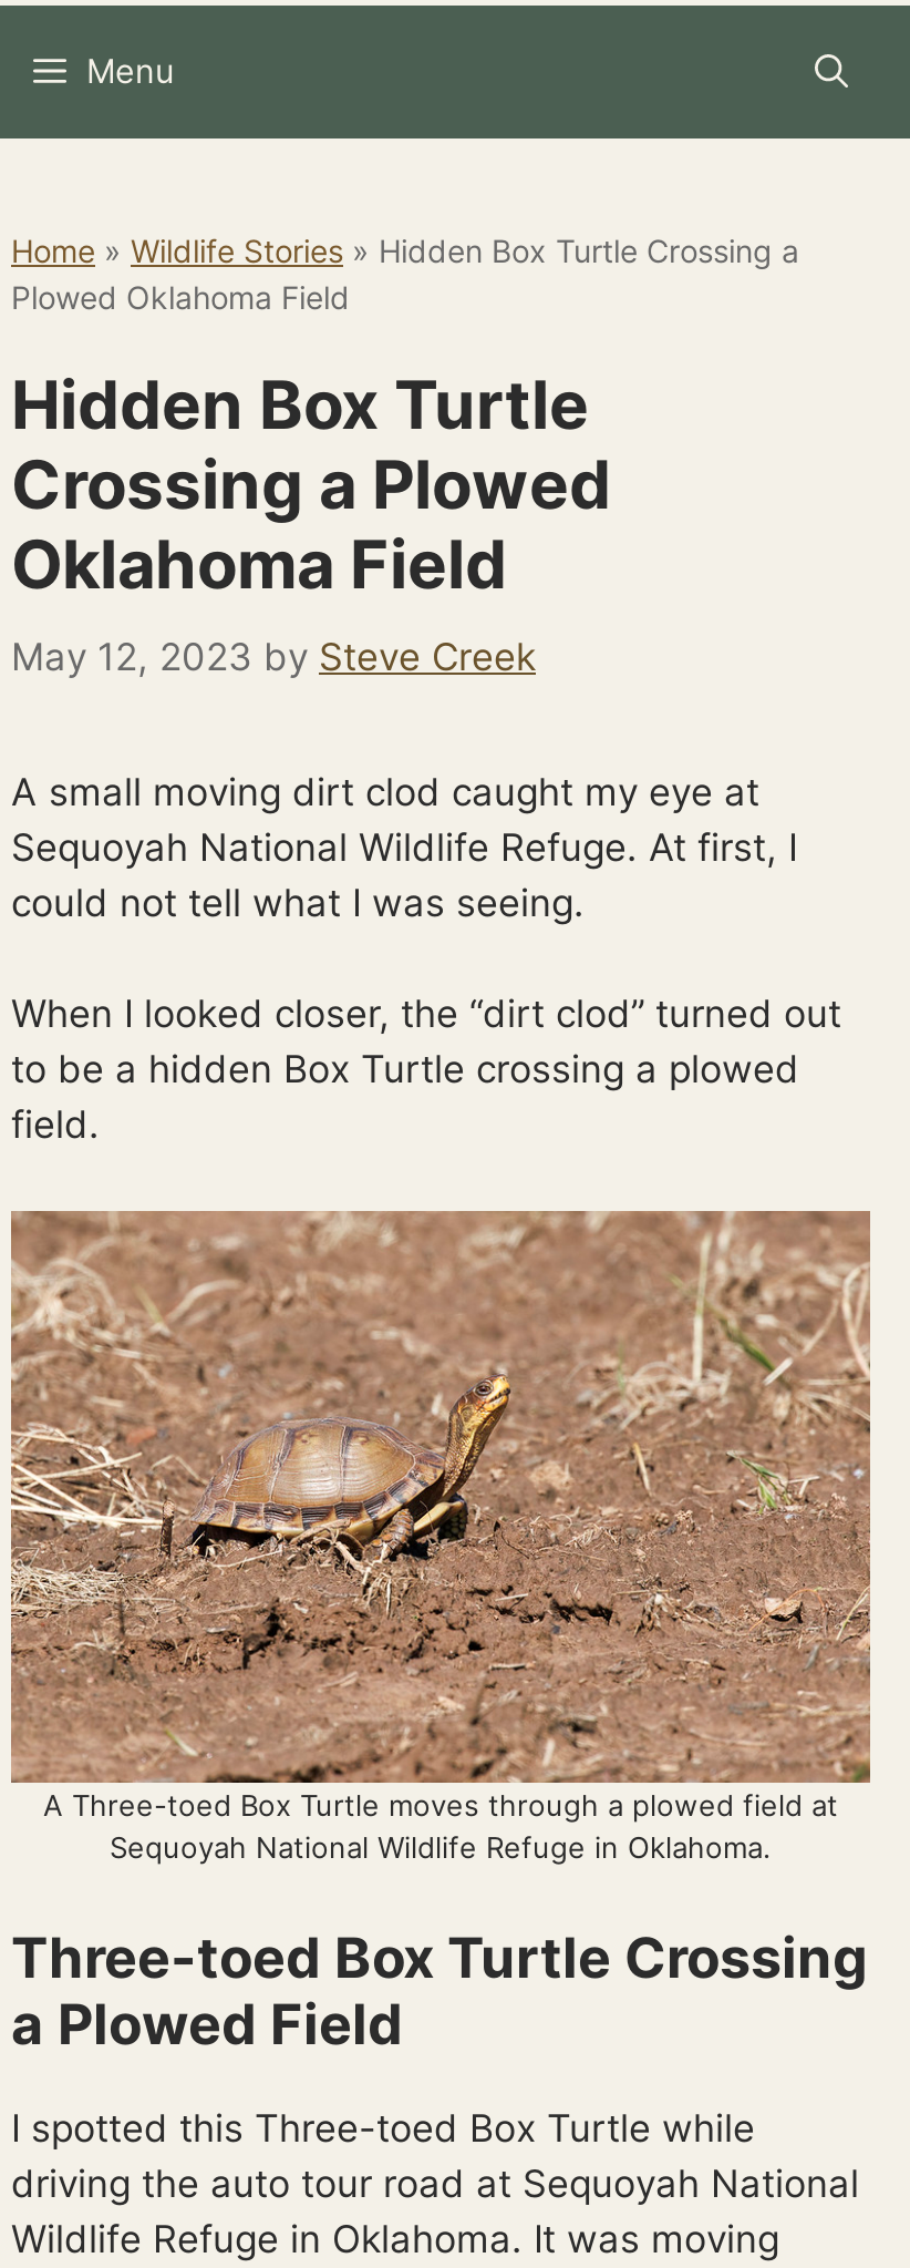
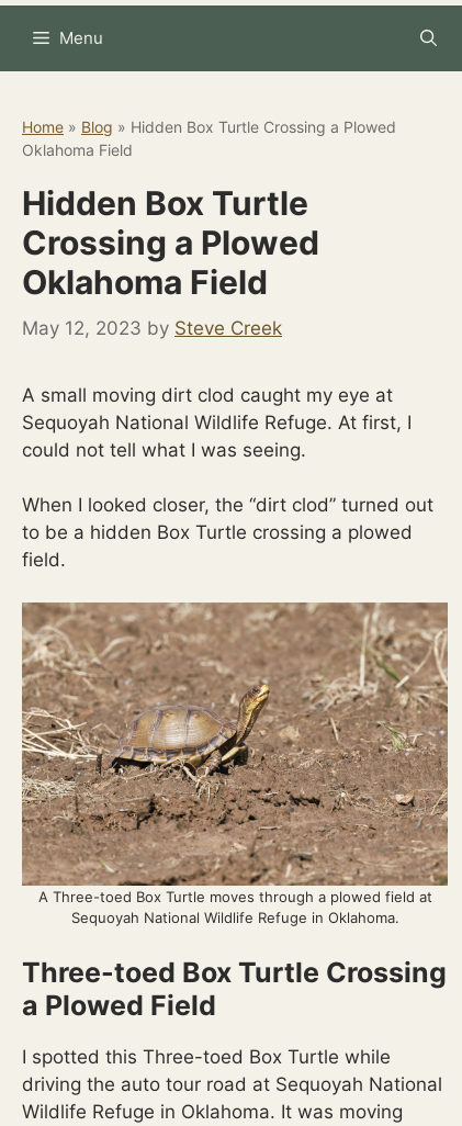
- Home» Wildlife Stories» Hidden Box Turtle Crossing a
- Plowed Oklahoma Field
+ Home» Blog» Hidden Box Turtle Crossing a Plowed
+ Oklahoma Field
